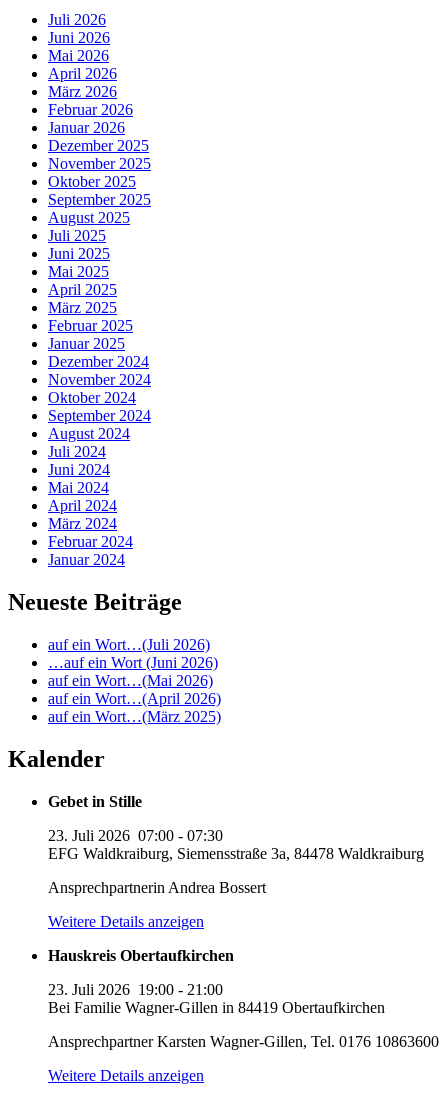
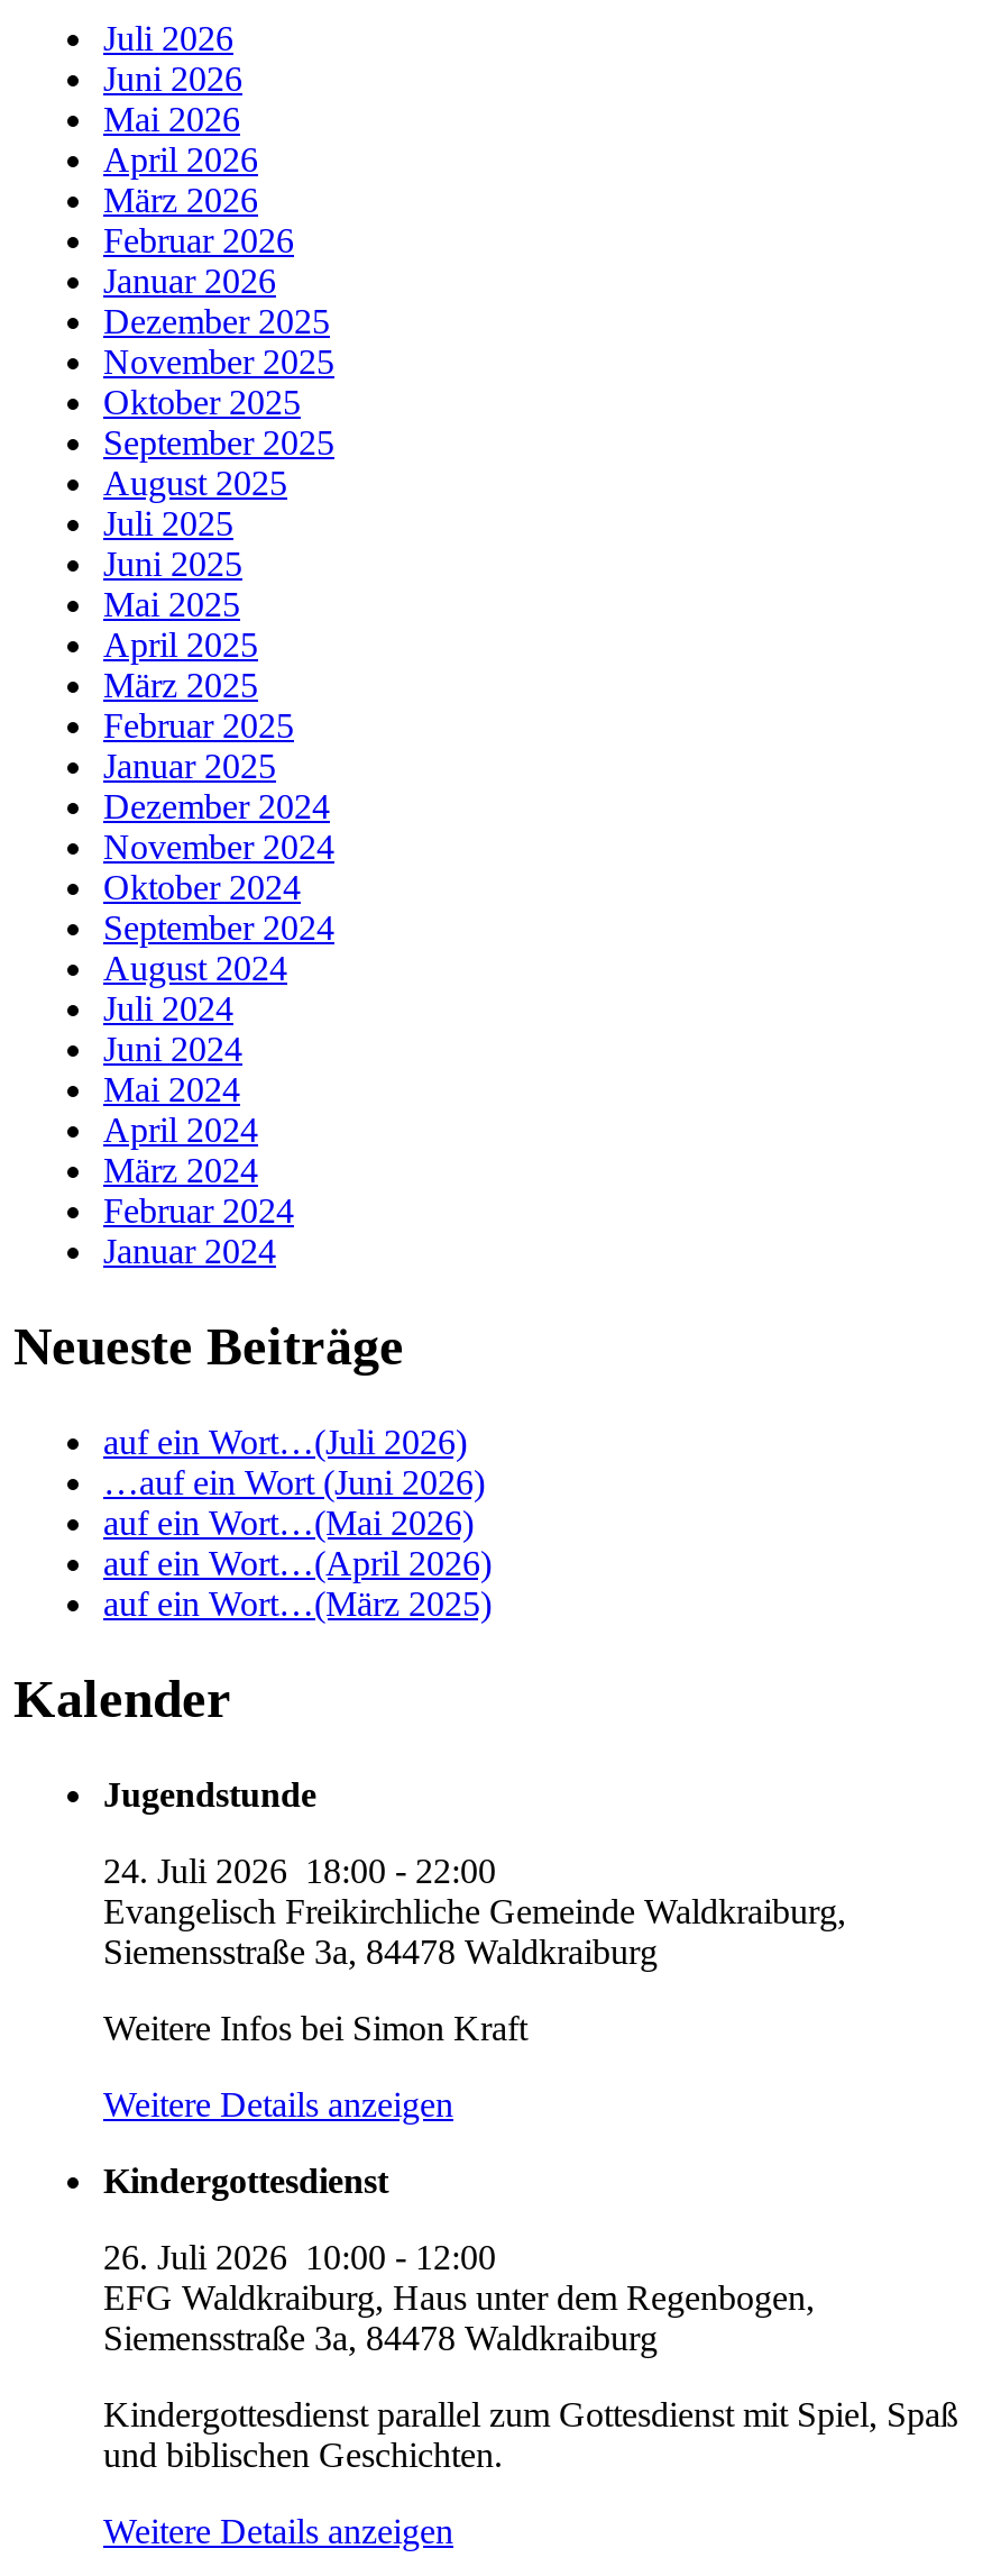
- Gebet in Stille
+ Jugendstunde

- 23. Juli 2026 07:00 - 07:30
- EFG Waldkraiburg, Siemensstraße 3a, 84478 Waldkraiburg
+ 24. Juli 2026 18:00 - 22:00
+ Evangelisch Freikirchliche Gemeinde Waldkraiburg,
+ Siemensstraße 3a, 84478 Waldkraiburg

- Ansprechpartnerin Andrea Bossert
+ Weitere Infos bei Simon Kraft

- Hauskreis Obertaufkirchen
+ Kindergottesdienst

- 23. Juli 2026 19:00 - 21:00
- Bei Familie Wagner-Gillen in 84419 Obertaufkirchen
+ 26. Juli 2026 10:00 - 12:00
+ EFG Waldkraiburg, Haus unter dem Regenbogen,
+ Siemensstraße 3a, 84478 Waldkraiburg

- Ansprechpartner Karsten Wagner-Gillen, Tel. 0176 10863600
+ Kindergottesdienst parallel zum Gottesdienst mit Spiel, Spaß
+ und biblischen Geschichten.
